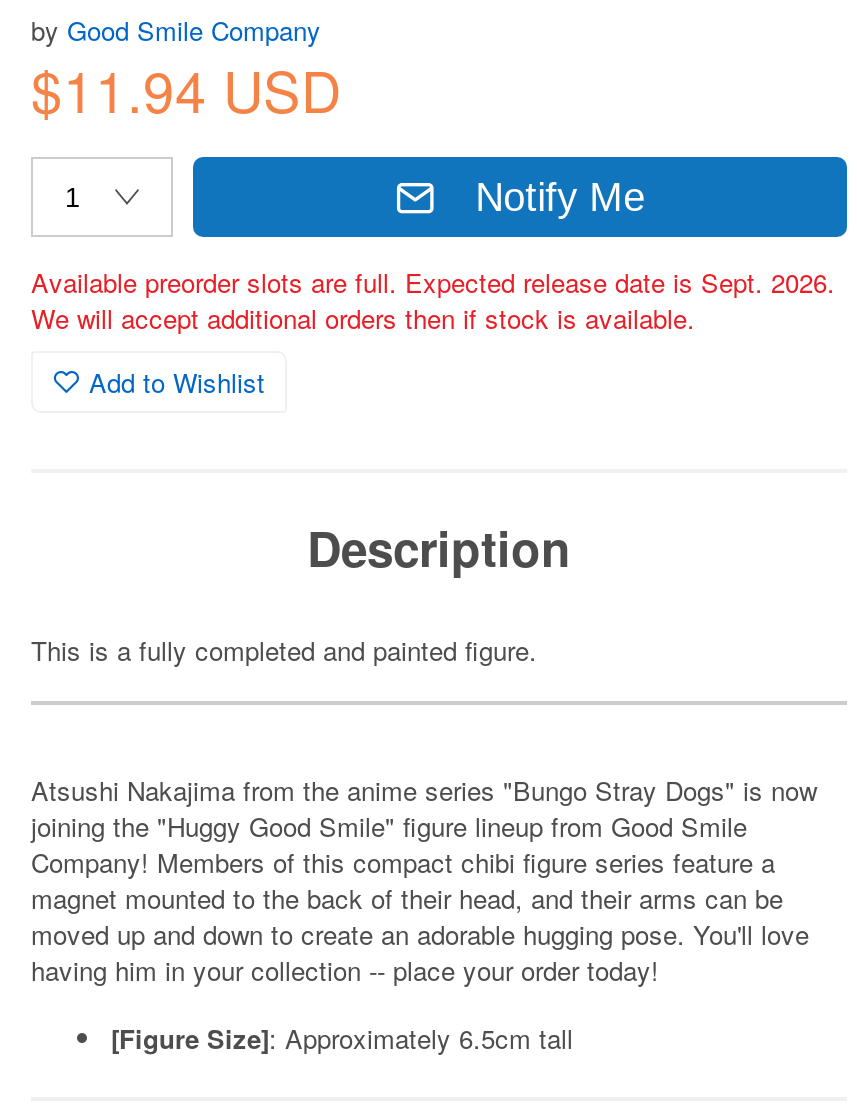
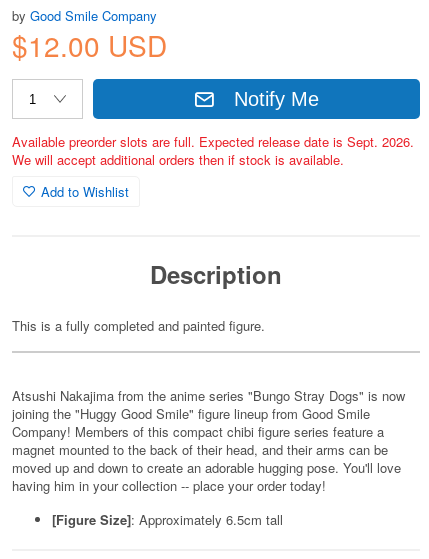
- $11.94 USD
+ $12.00 USD
